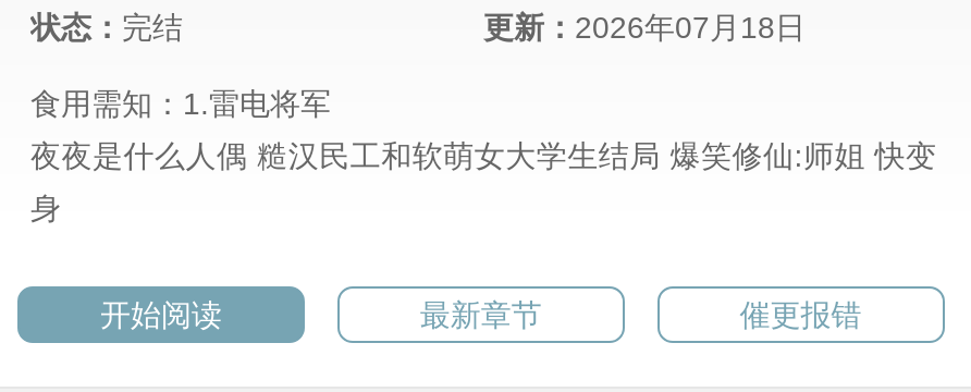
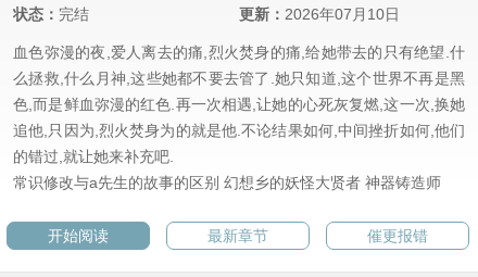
- 更新：2026年07月18日
- 食用需知：1.雷电将军
- 夜夜是什么人偶 糙汉民工和软萌女大学生结局 爆笑修仙:师姐 快变
- 身
+ 更新：2026年07月10日
+ 血色弥漫的夜,爱人离去的痛,烈火焚身的痛,给她带去的只有绝望.什
+ 么拯救,什么月神,这些她都不要去管了.她只知道,这个世界不再是黑
+ 色,而是鲜血弥漫的红色.再一次相遇,让她的心死灰复燃,这一次,换她
+ 追他,只因为,烈火焚身为的就是他.不论结果如何,中间挫折如何,他们
+ 的错过,就让她来补充吧.
+ 常识修改与a先生的故事的区别 幻想乡的妖怪大贤者 神器铸造师
